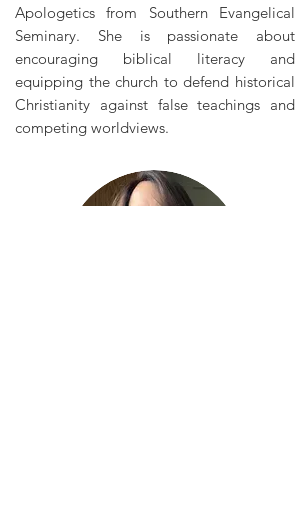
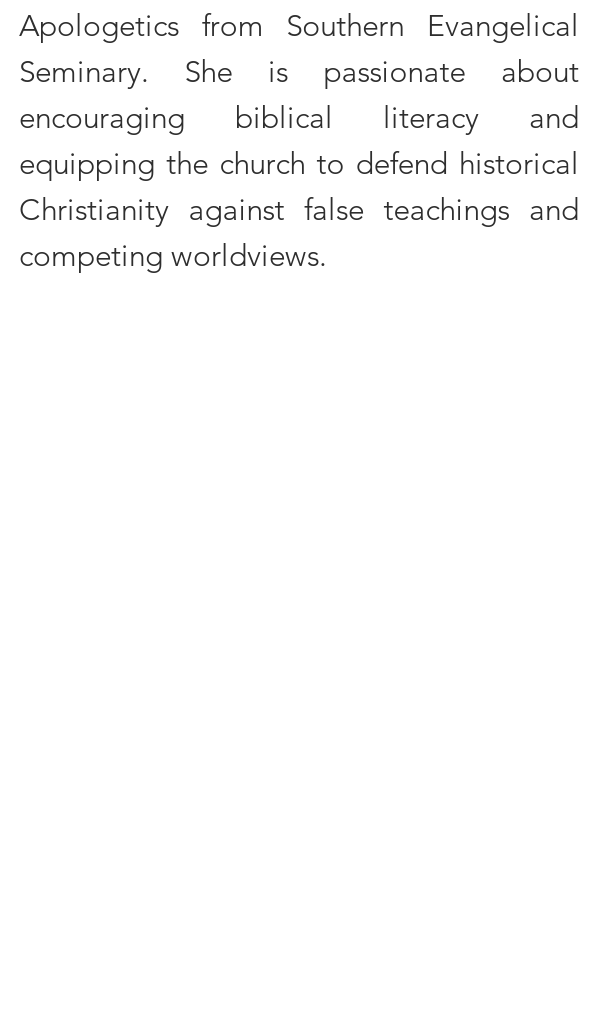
- [image]
